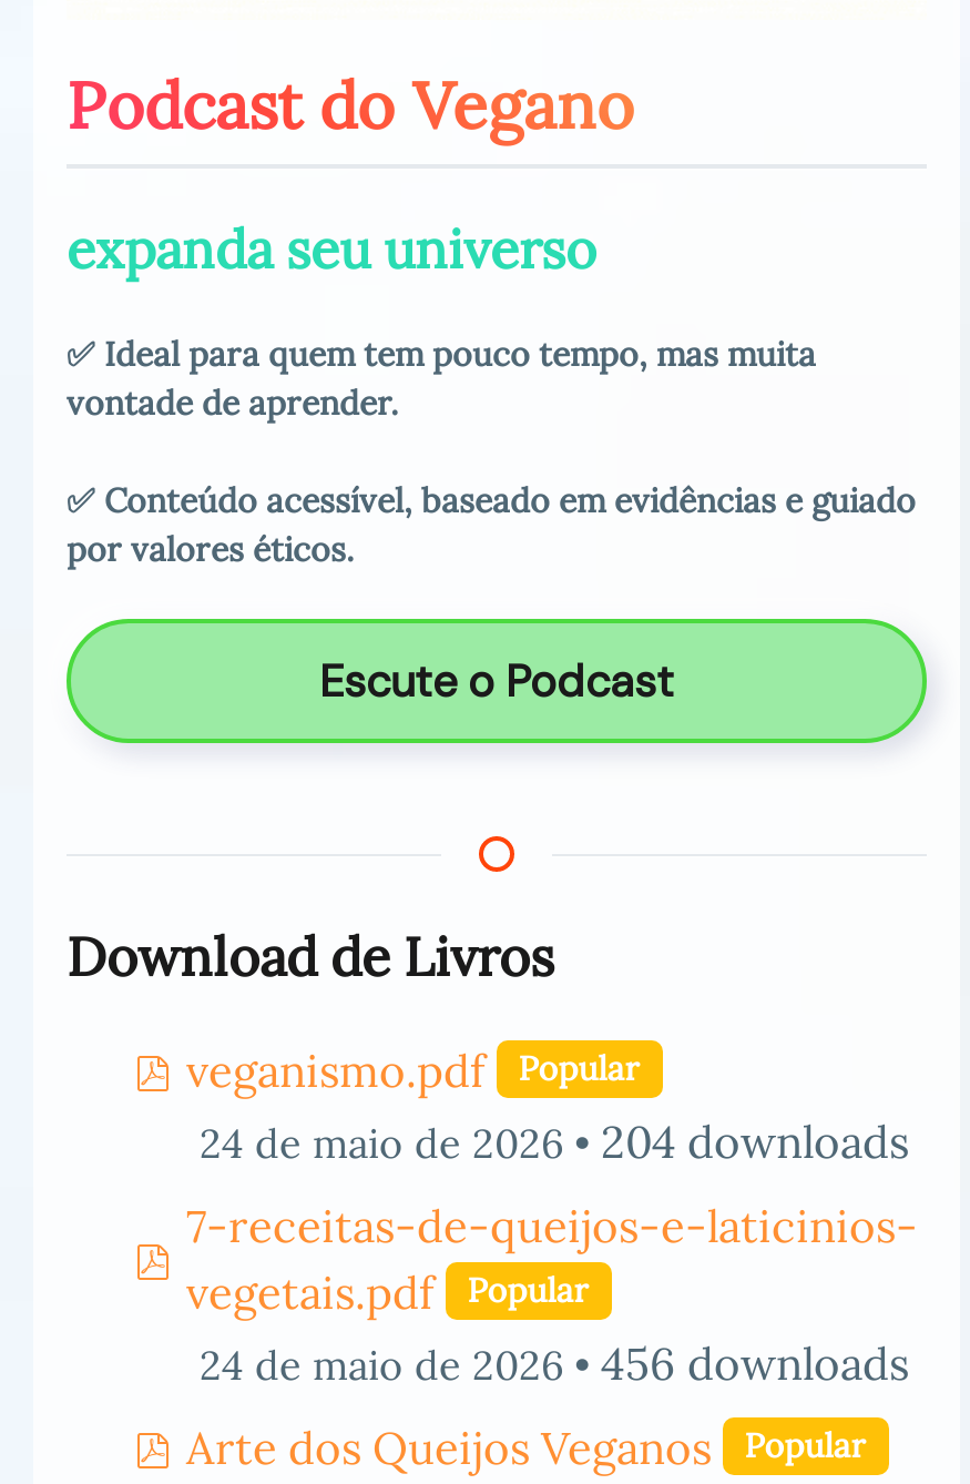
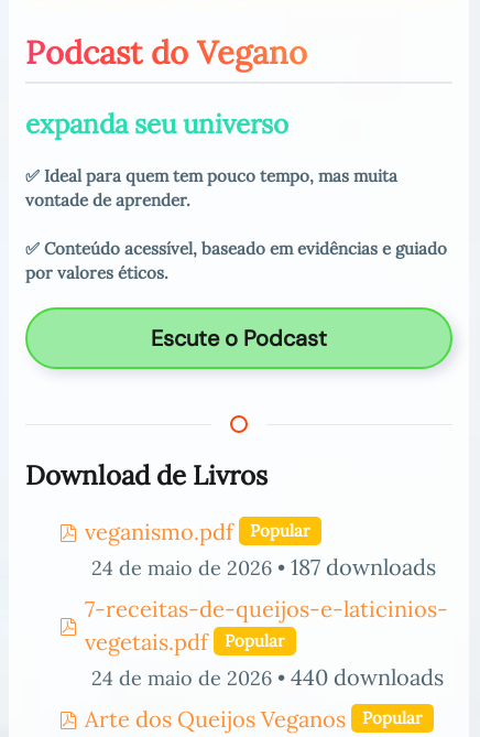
- 24 de maio de 2026 204 downloads
+ 24 de maio de 2026 187 downloads

- 24 de maio de 2026 456 downloads
+ 24 de maio de 2026 440 downloads
